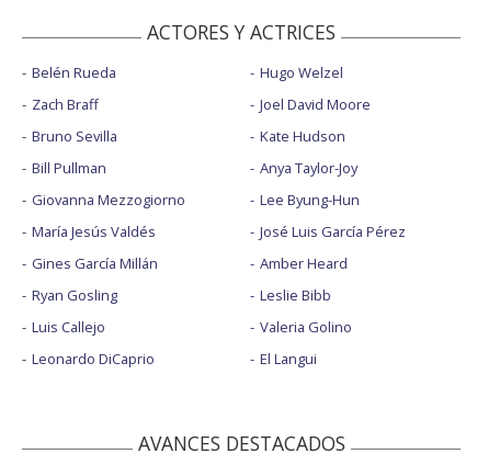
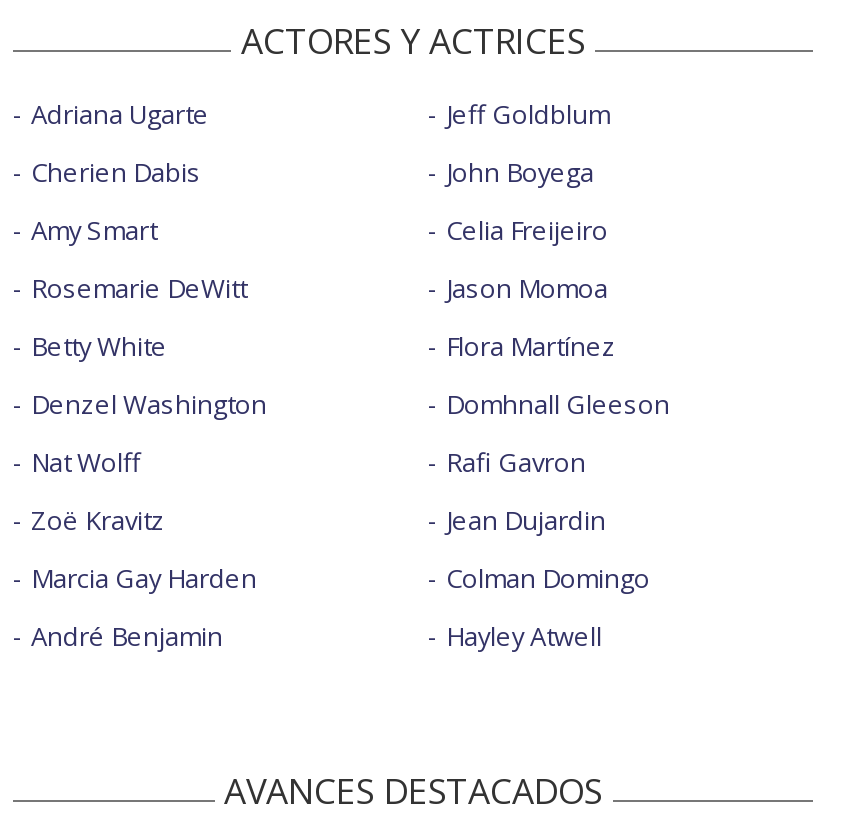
- Belén Rueda
+ Adriana Ugarte

- Hugo Welzel
+ Jeff Goldblum

- Zach Braff
+ Cherien Dabis

- Joel David Moore
+ John Boyega

- Bruno Sevilla
+ Amy Smart

- Kate Hudson
+ Celia Freijeiro

- Bill Pullman
+ Rosemarie DeWitt

- Anya Taylor-Joy
+ Jason Momoa

- Giovanna Mezzogiorno
+ Betty White

- Lee Byung-Hun
+ Flora Martínez

- María Jesús Valdés
+ Denzel Washington

- José Luis García Pérez
+ Domhnall Gleeson

- Gines García Millán
+ Nat Wolff

- Amber Heard
+ Rafi Gavron

- Ryan Gosling
+ Zoë Kravitz

- Leslie Bibb
+ Jean Dujardin

- Luis Callejo
+ Marcia Gay Harden

- Valeria Golino
+ Colman Domingo

- Leonardo DiCaprio
+ André Benjamin

- El Langui
+ Hayley Atwell
